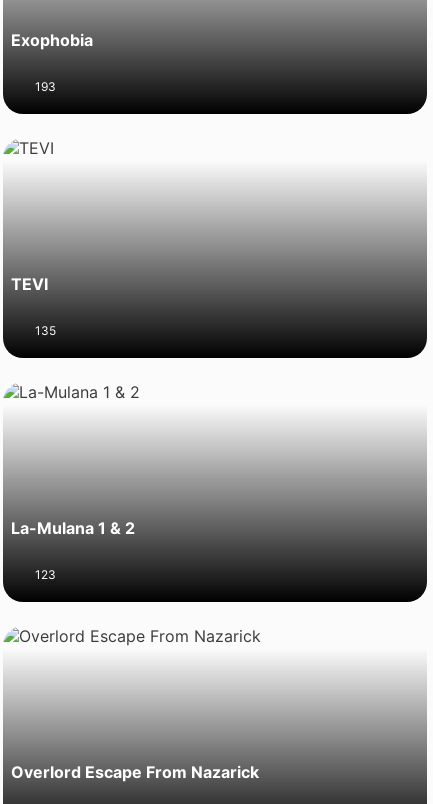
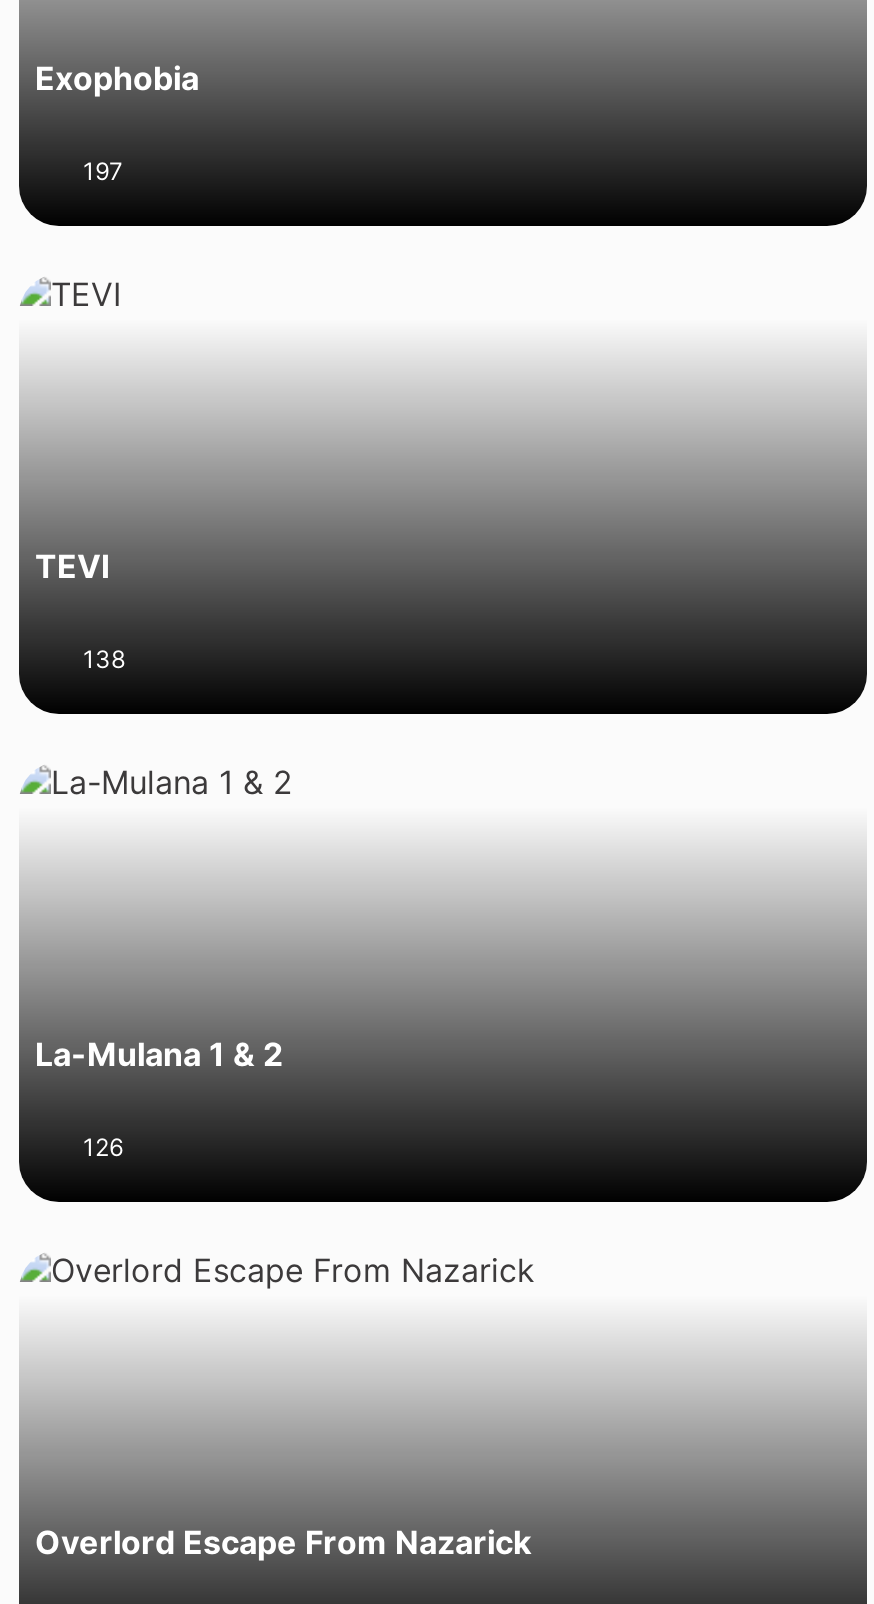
- 193
+ 197

- 135
+ 138

- 123
+ 126
